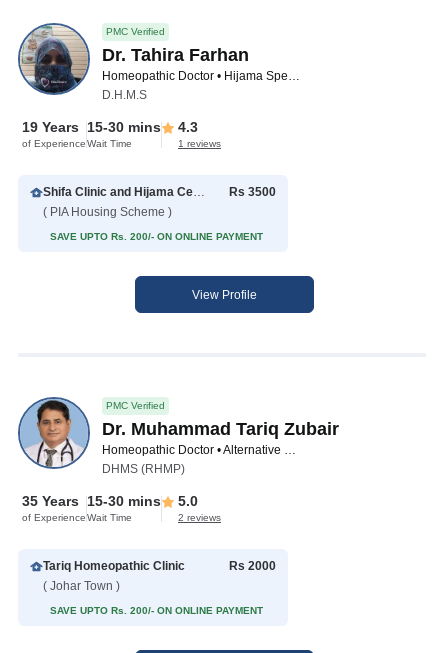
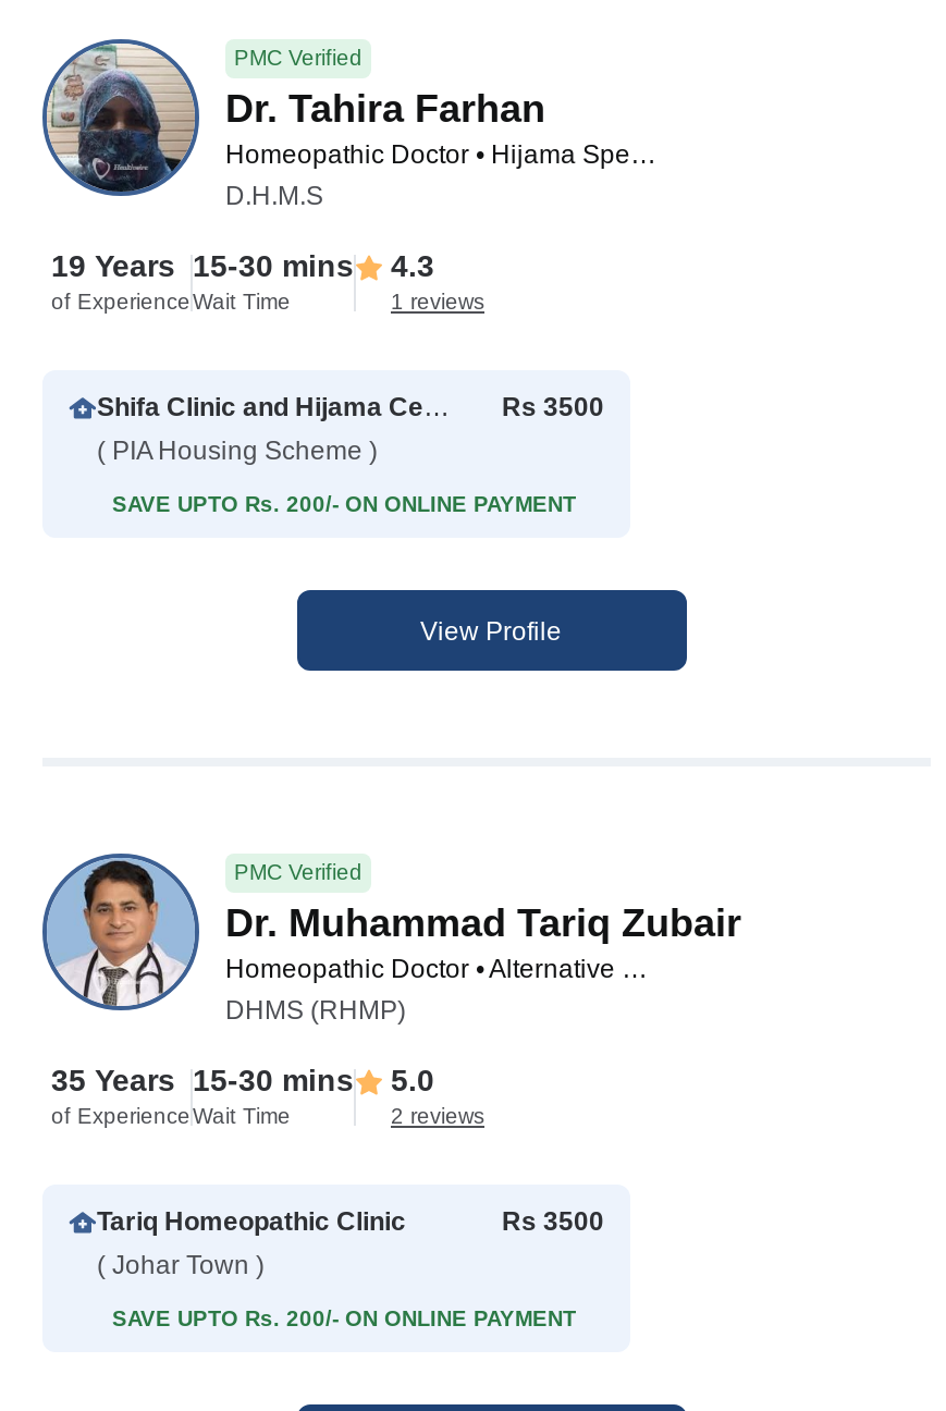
- Rs 2000
+ Rs 3500
